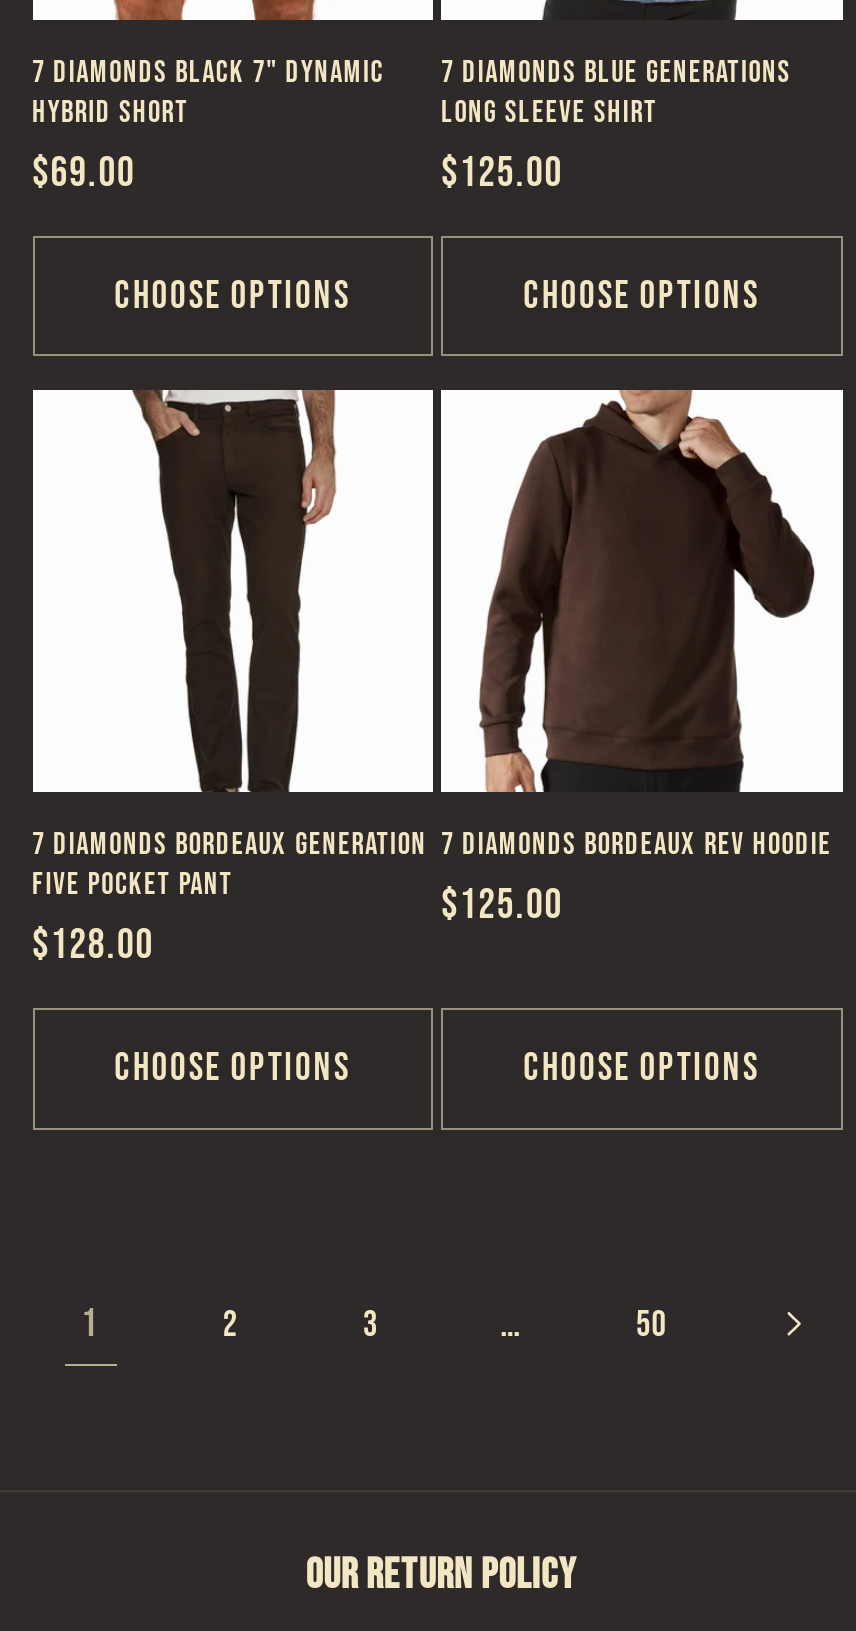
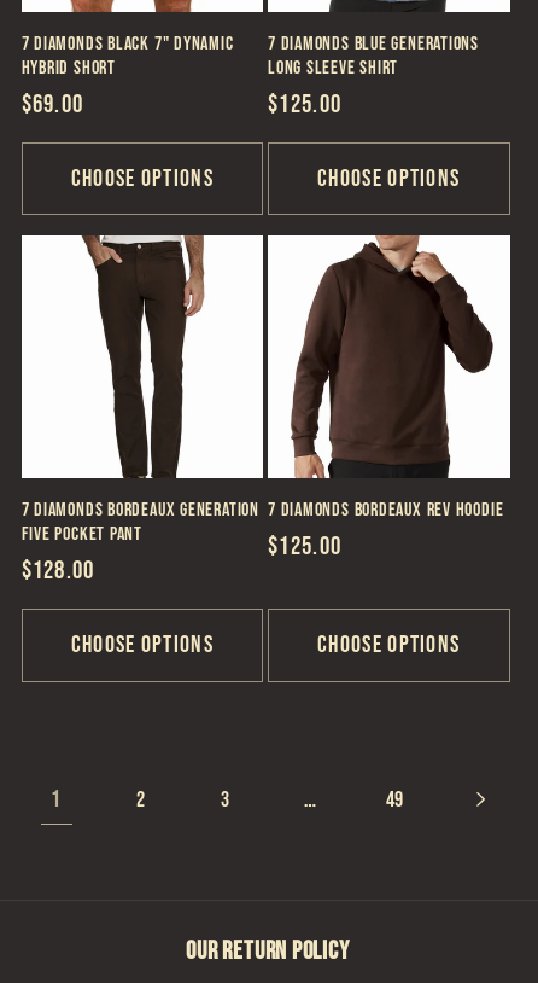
- 50
+ 49
